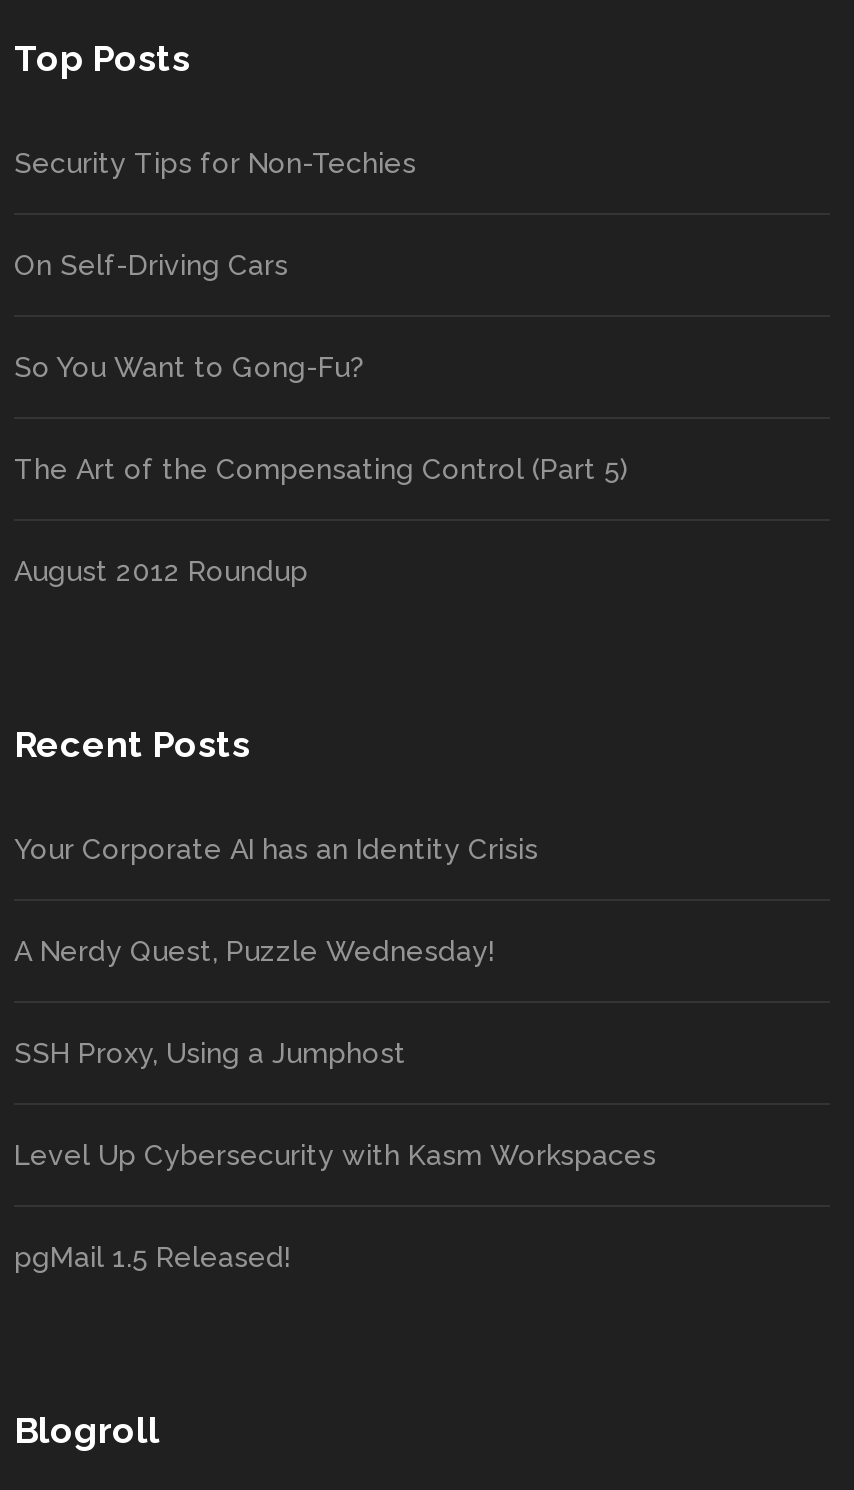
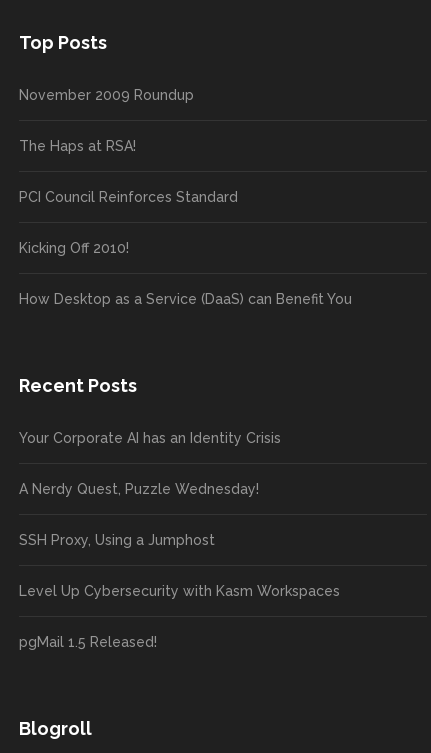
- Security Tips for Non-Techies
+ November 2009 Roundup

- On Self-Driving Cars
+ The Haps at RSA!

- So You Want to Gong-Fu?
+ PCI Council Reinforces Standard

- The Art of the Compensating Control (Part 5)
+ Kicking Off 2010!

- August 2012 Roundup
+ How Desktop as a Service (DaaS) can Benefit You
